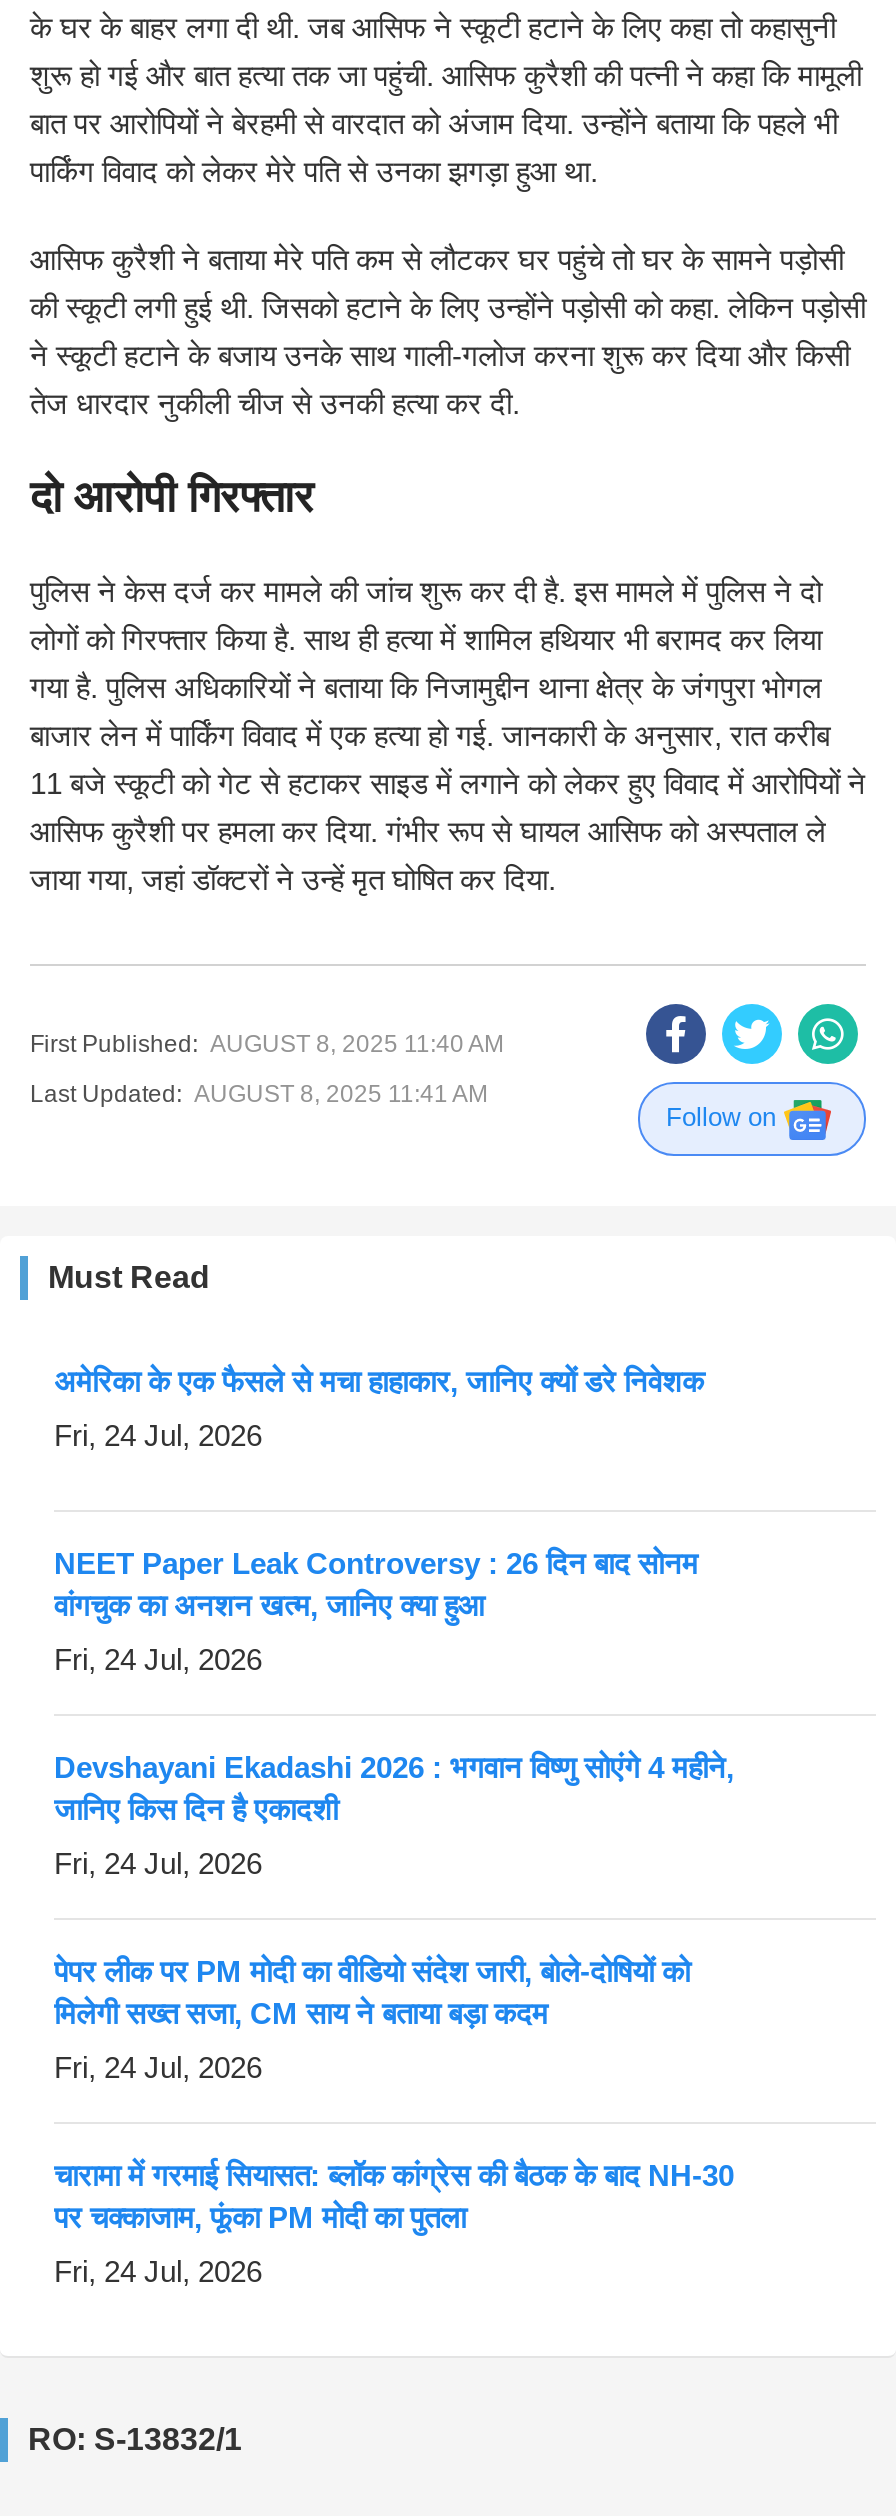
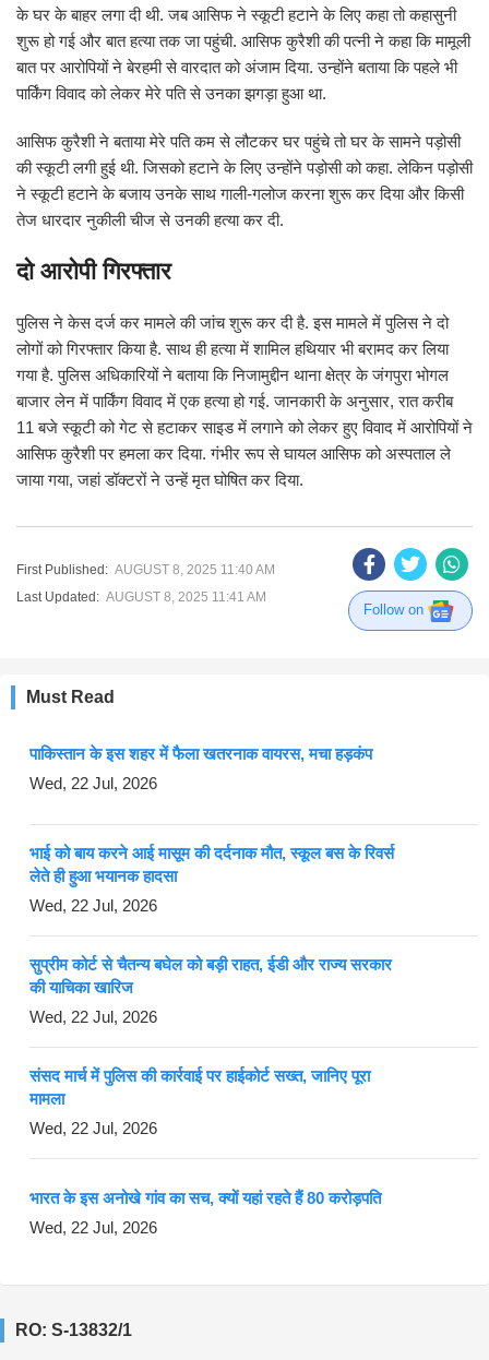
- अमेरिका के एक फैसले से मचा हाहाकार, जानिए क्यों डरे निवेशक
+ पाकिस्तान के इस शहर में फैला खतरनाक वायरस, मचा हड़कंप

- Fri, 24 Jul, 2026
+ Wed, 22 Jul, 2026

- NEET Paper Leak Controversy : 26 दिन बाद सोनम
- वांगचुक का अनशन खत्म, जानिए क्या हुआ
+ भाई को बाय करने आई मासूम की दर्दनाक मौत, स्कूल बस के रिवर्स
+ लेते ही हुआ भयानक हादसा

- Fri, 24 Jul, 2026
+ Wed, 22 Jul, 2026

- Devshayani Ekadashi 2026 : भगवान विष्णु सोएंगे 4 महीने,
- जानिए किस दिन है एकादशी
+ सुप्रीम कोर्ट से चैतन्य बघेल को बड़ी राहत, ईडी और राज्य सरकार
+ की याचिका खारिज

- Fri, 24 Jul, 2026
+ Wed, 22 Jul, 2026

- पेपर लीक पर PM मोदी का वीडियो संदेश जारी, बोले-दोषियों को
- मिलेगी सख्त सजा, CM साय ने बताया बड़ा कदम
+ संसद मार्च में पुलिस की कार्रवाई पर हाईकोर्ट सख्त, जानिए पूरा
+ मामला

- Fri, 24 Jul, 2026
+ Wed, 22 Jul, 2026

- चारामा में गरमाई सियासत: ब्लॉक कांग्रेस की बैठक के बाद NH-30
- पर चक्काजाम, फूंका PM मोदी का पुतला
+ भारत के इस अनोखे गांव का सच, क्यों यहां रहते हैं 80 करोड़पति

- Fri, 24 Jul, 2026
+ Wed, 22 Jul, 2026
